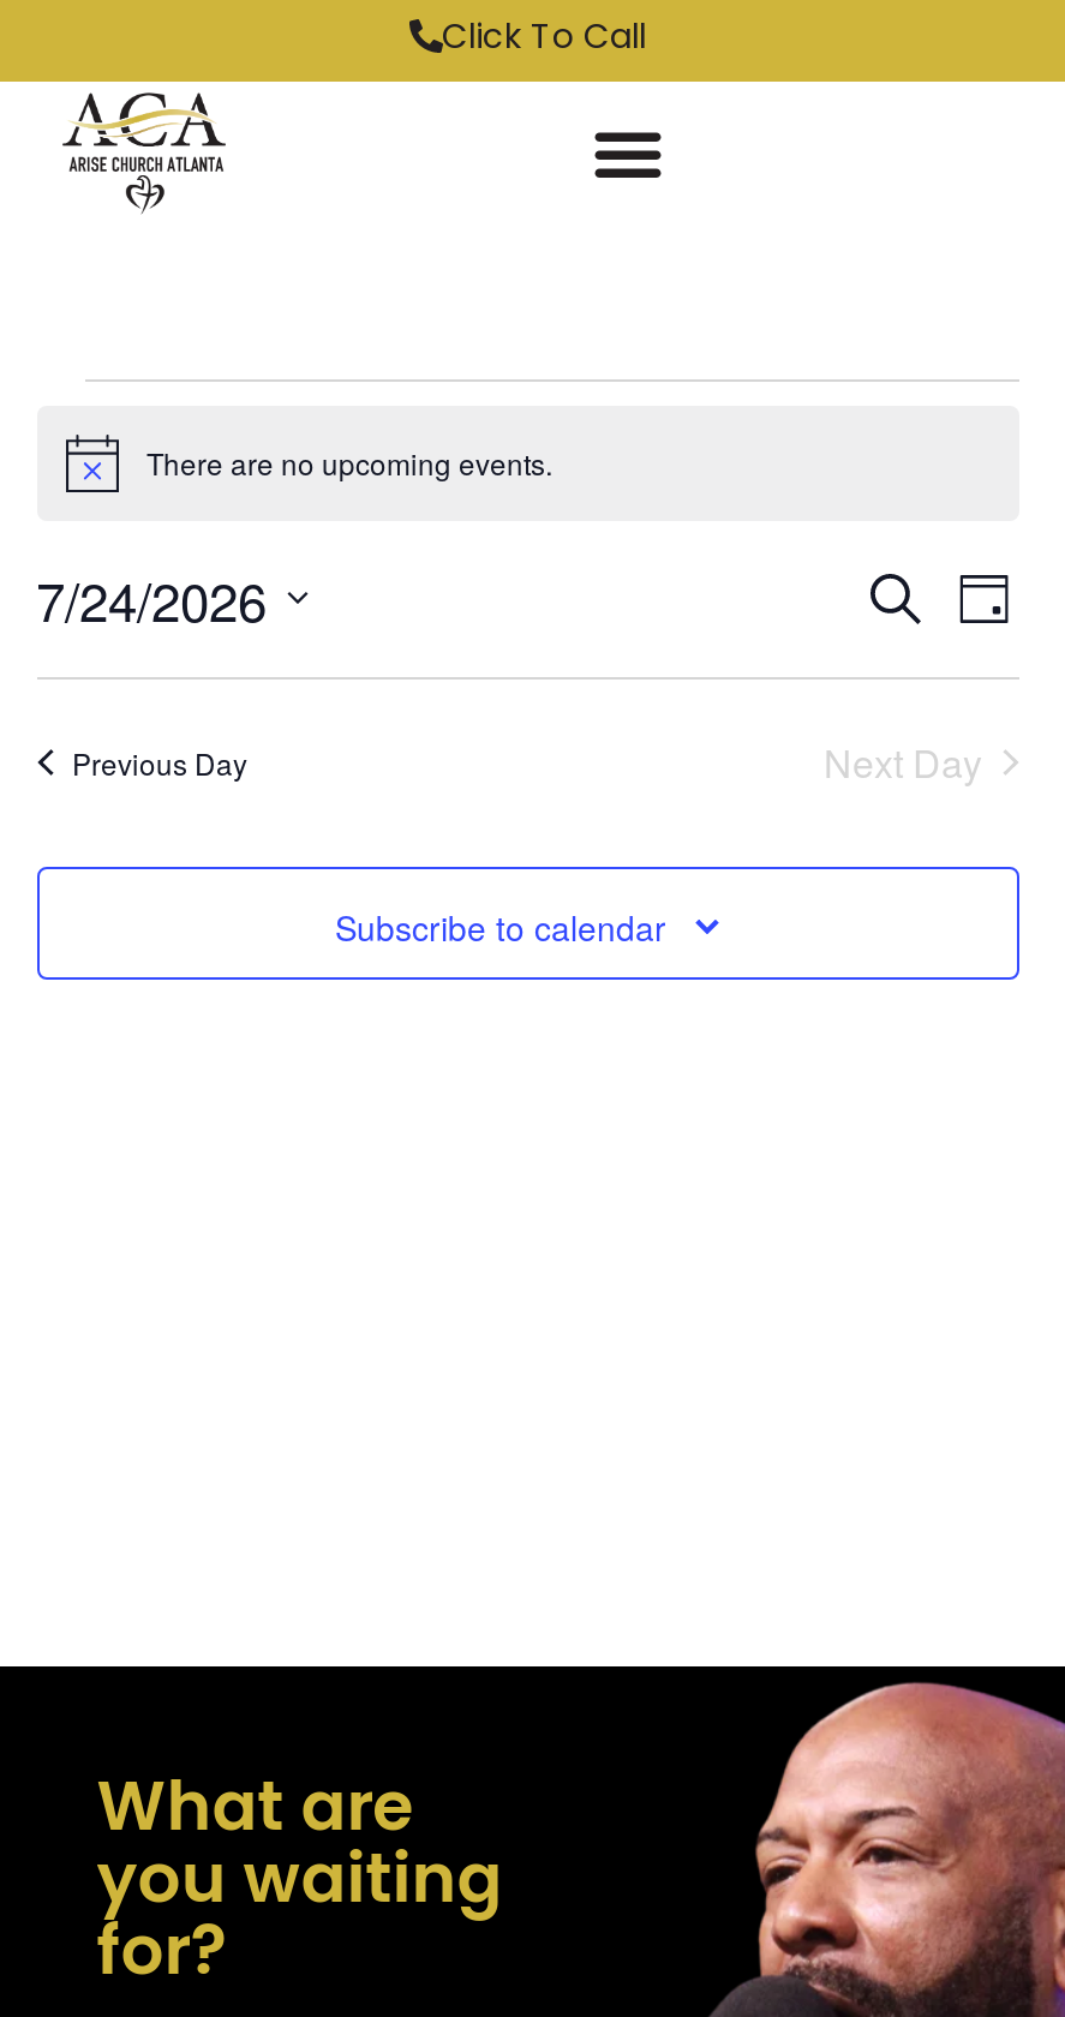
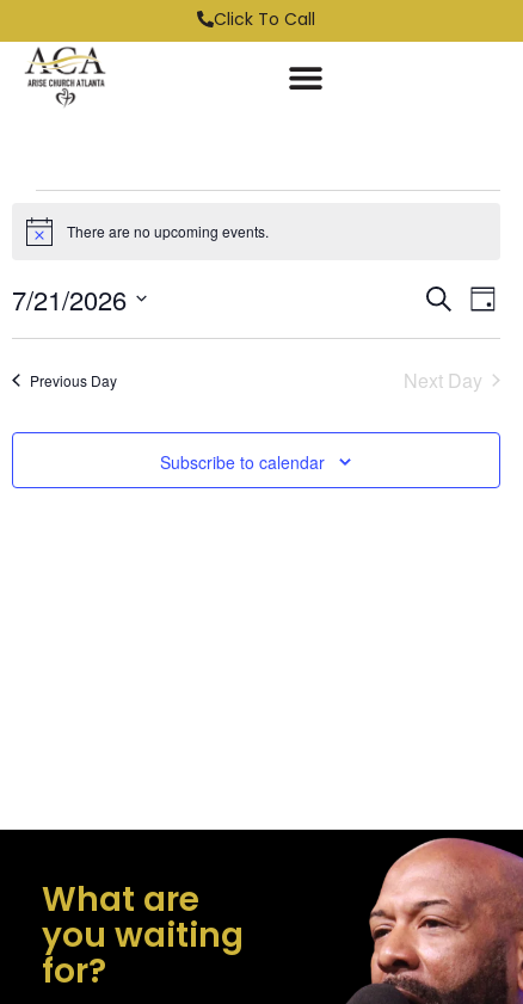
- 7/24/2026
+ 7/21/2026
